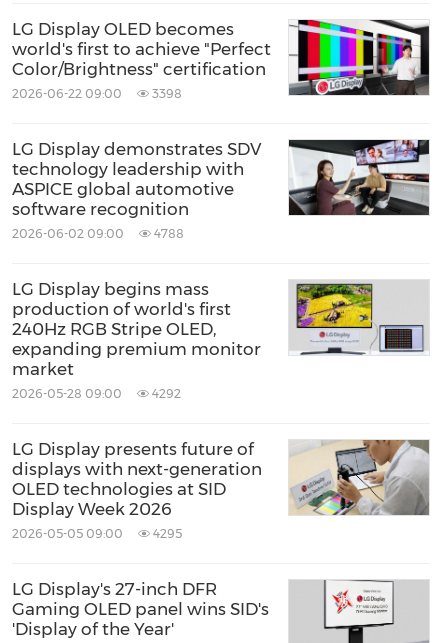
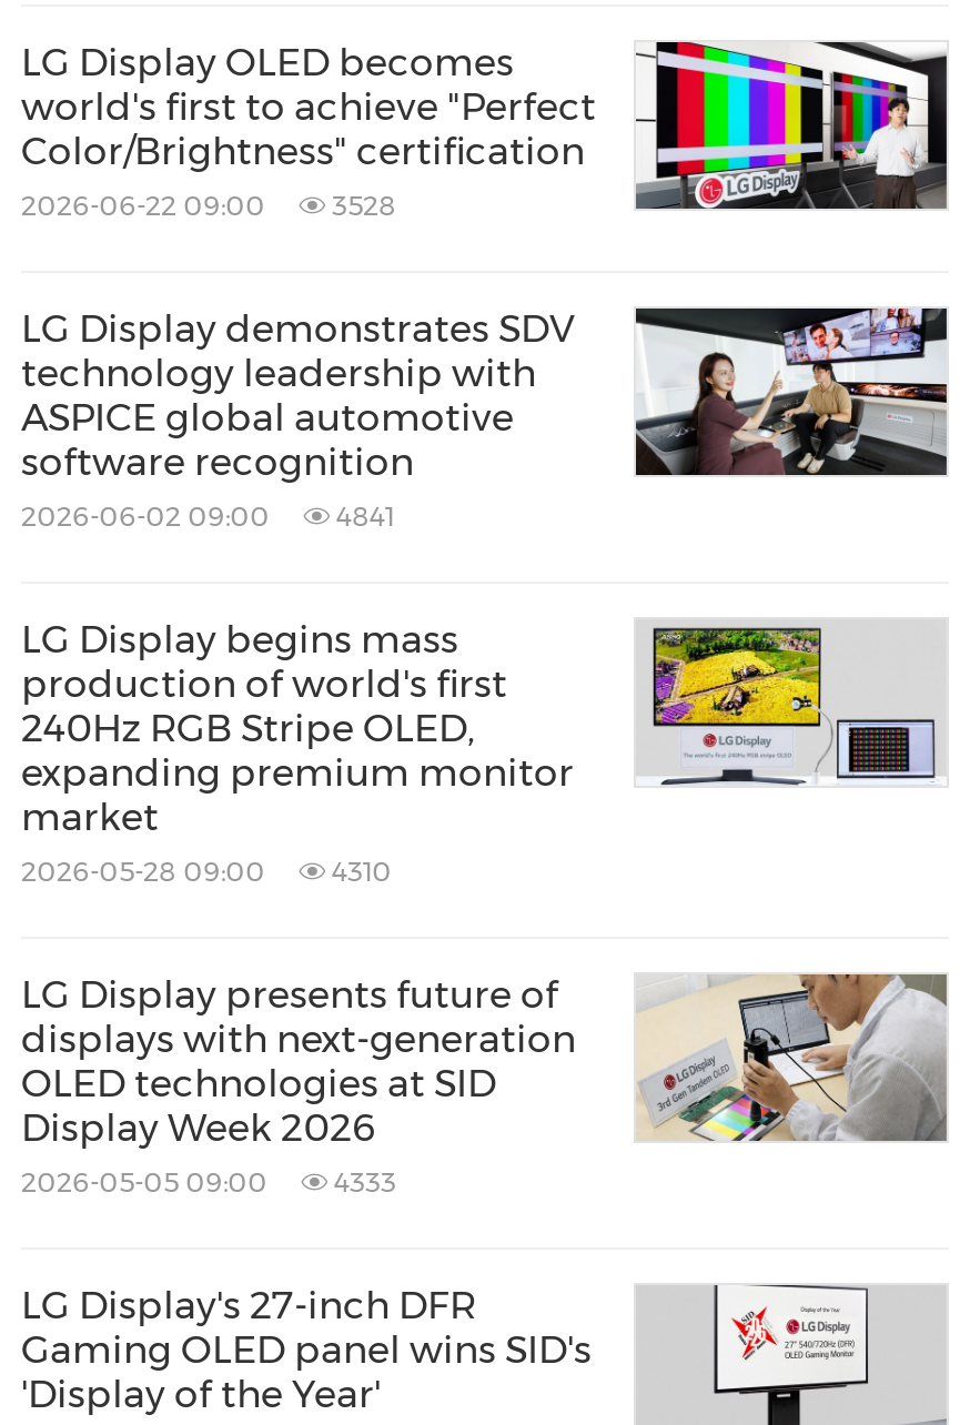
- 2026-06-22 09:00 3398
+ 2026-06-22 09:00 3528

- 2026-06-02 09:00 4788
+ 2026-06-02 09:00 4841

- 2026-05-28 09:00 4292
+ 2026-05-28 09:00 4310

- 2026-05-05 09:00 4295
+ 2026-05-05 09:00 4333
